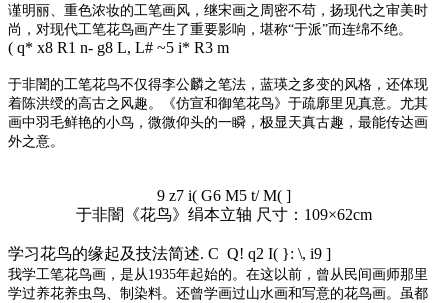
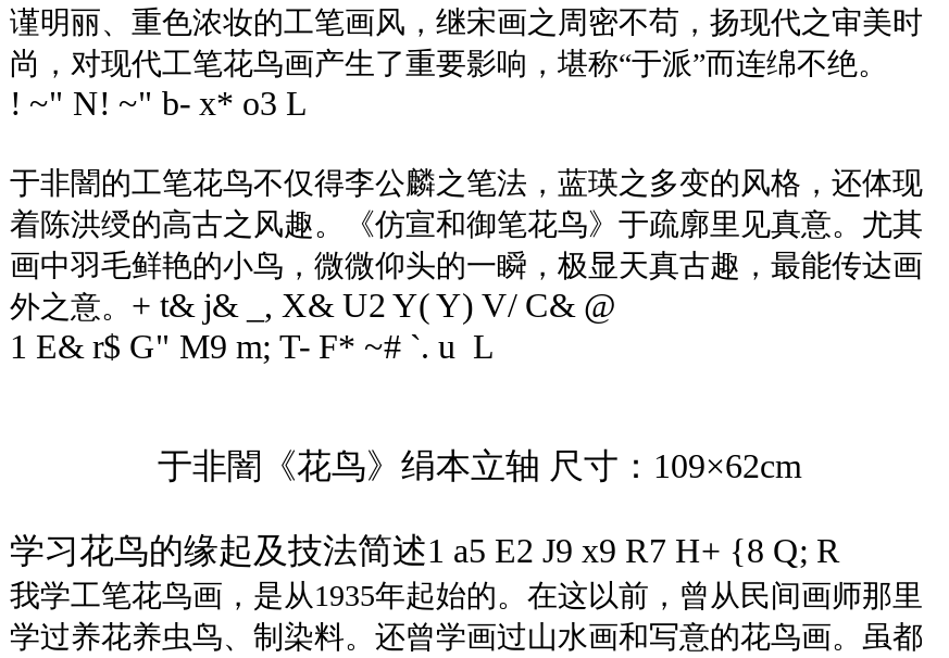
- ( q* x8 R1 n- g8 L, L# ~5 i* R3 m
+ ! ~" N! ~" b- x* o3 L

- 外之意。
- 9 z7 i( G6 M5 t/ M( ]
+ 外之意。+ t& j& _, X& U2 Y( Y) V/ C& @
+ 1 E& r$ G" M9 m; T- F* ~# `. u L

- 学习花鸟的缘起及技法简述. C Q! q2 I( }: \, i9 ]
+ 学习花鸟的缘起及技法简述1 a5 E2 J9 x9 R7 H+ {8 Q; R
